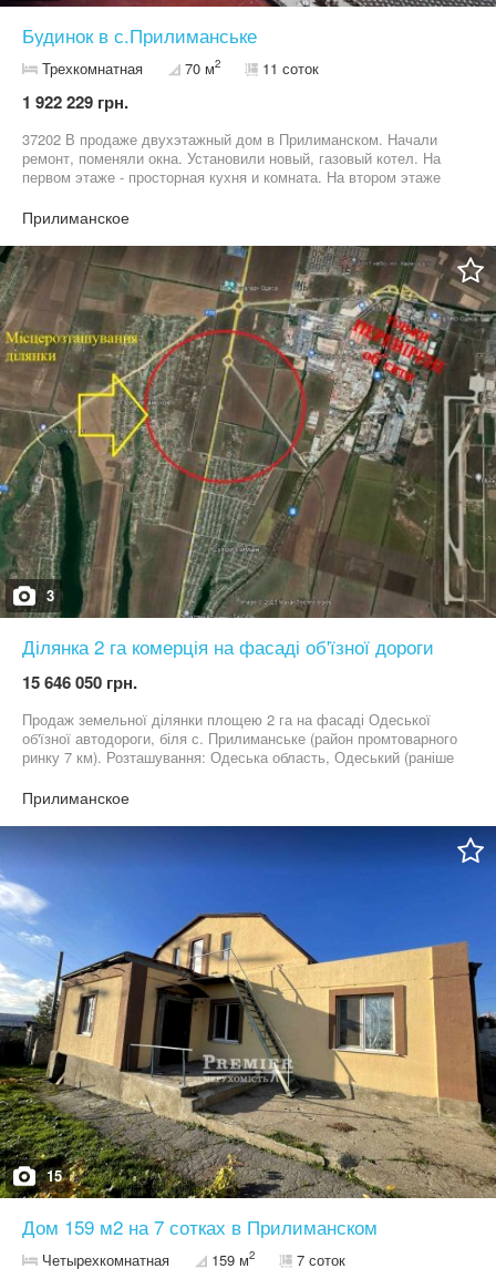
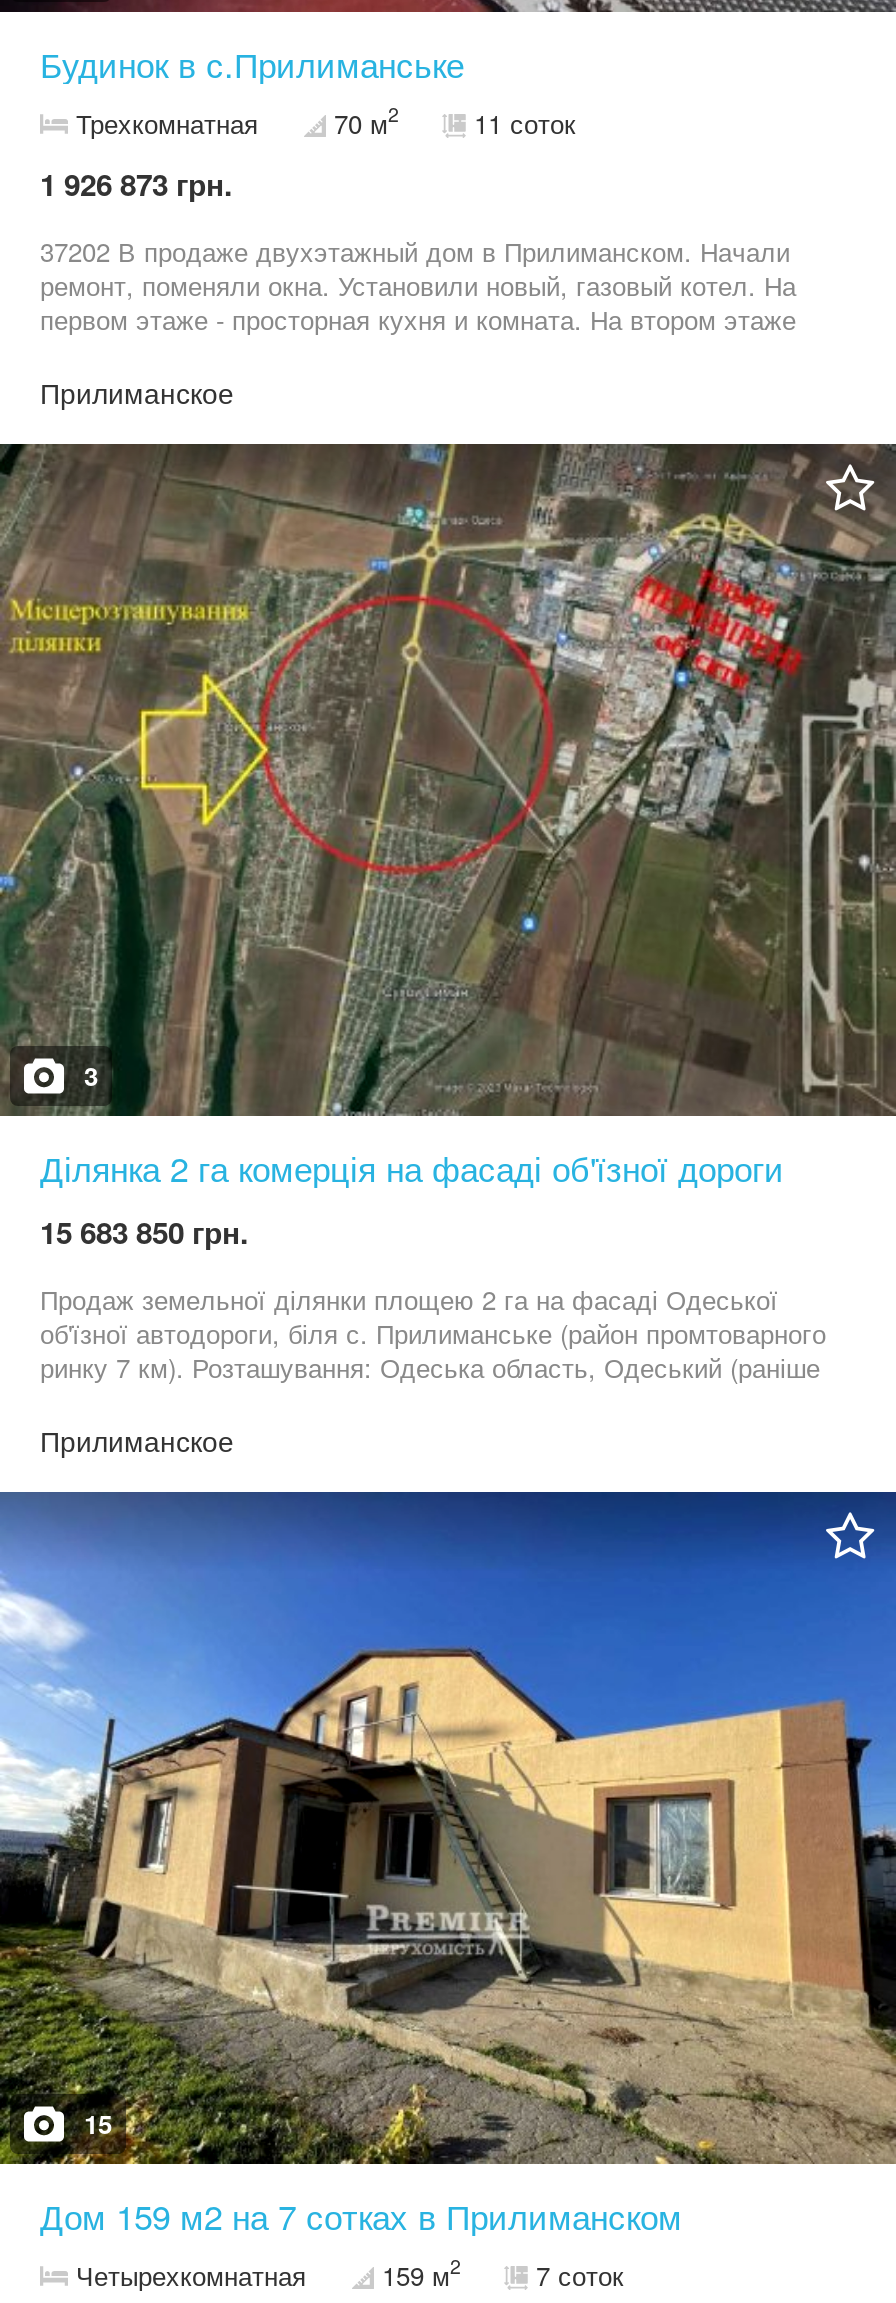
- 1 922 229 грн.
+ 1 926 873 грн.

- 15 646 050 грн.
+ 15 683 850 грн.
